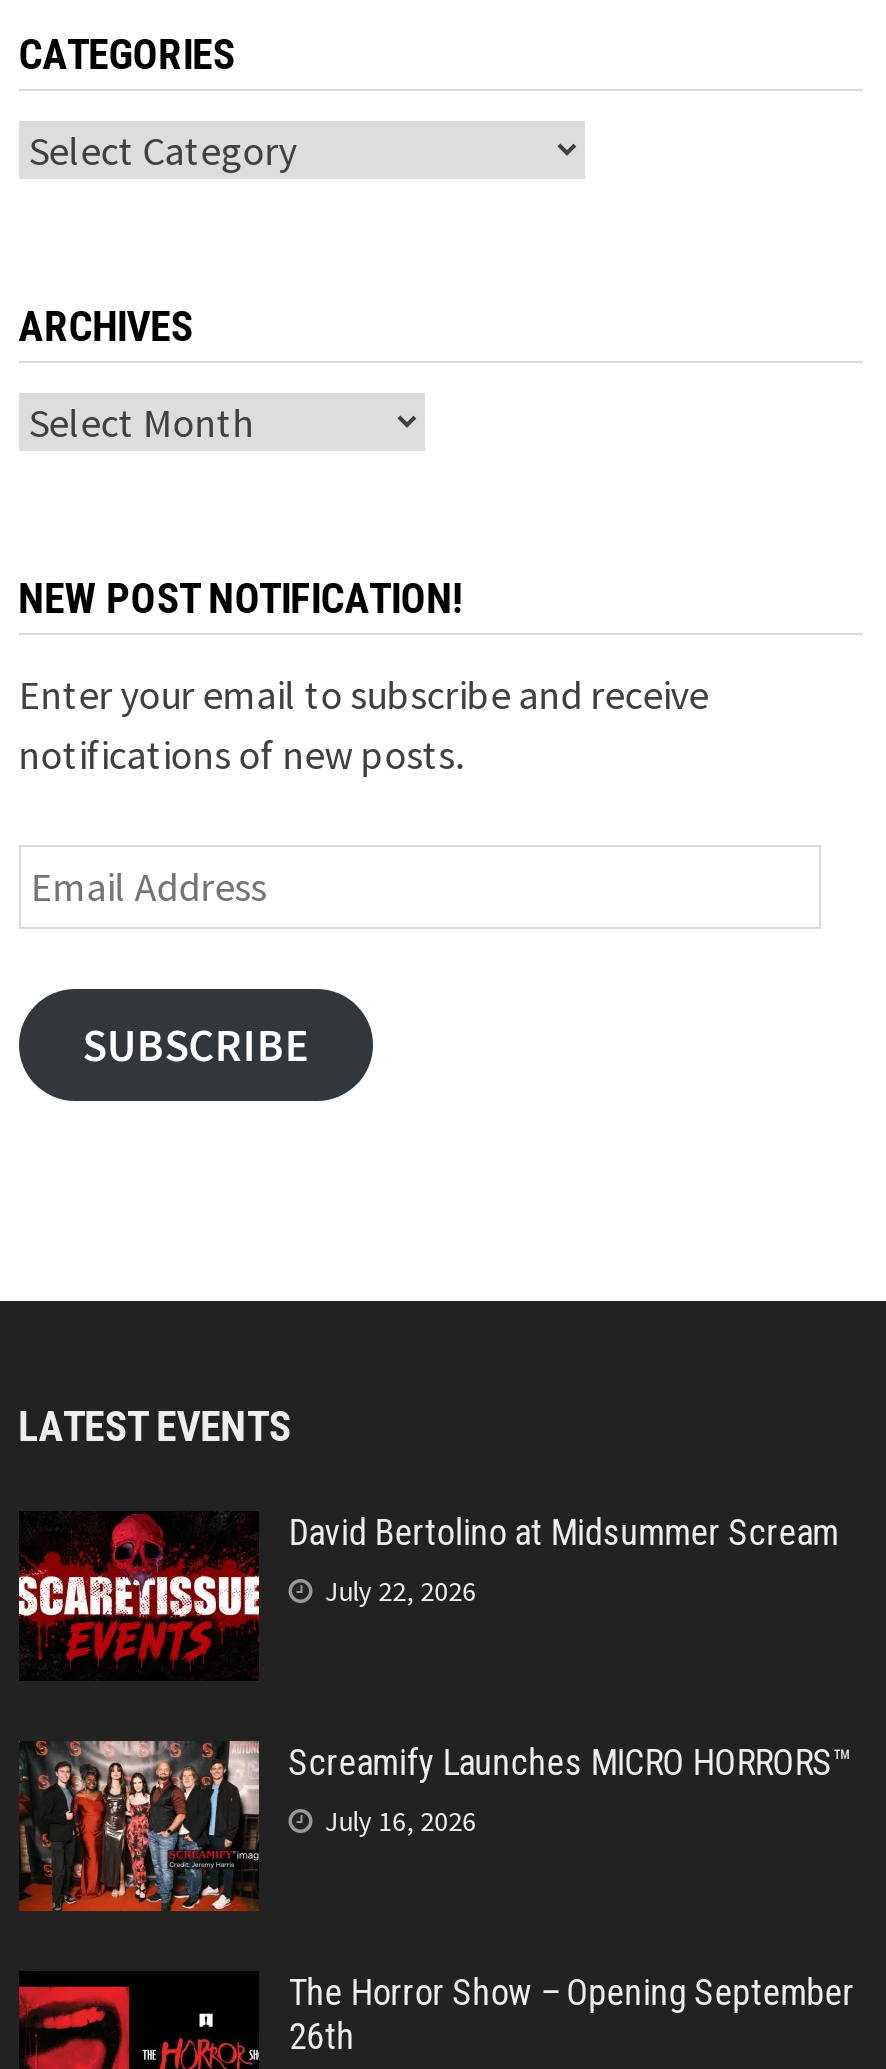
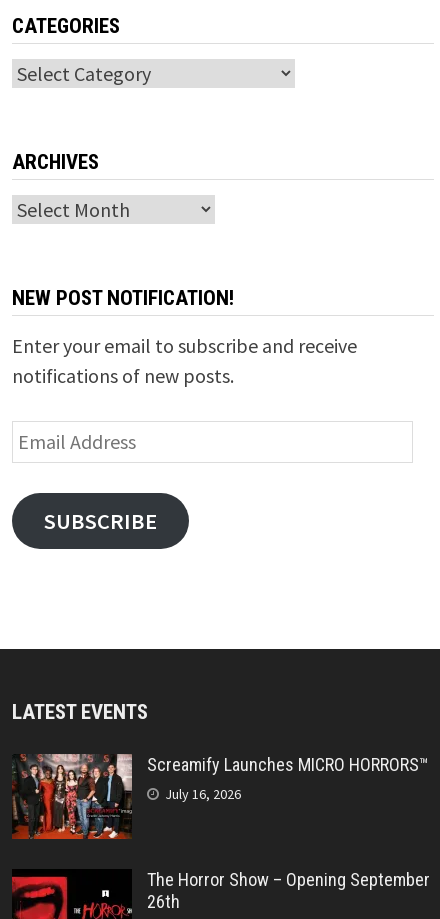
- [image]
- David Bertolino at Midsummer Scream
- July 22, 2026
